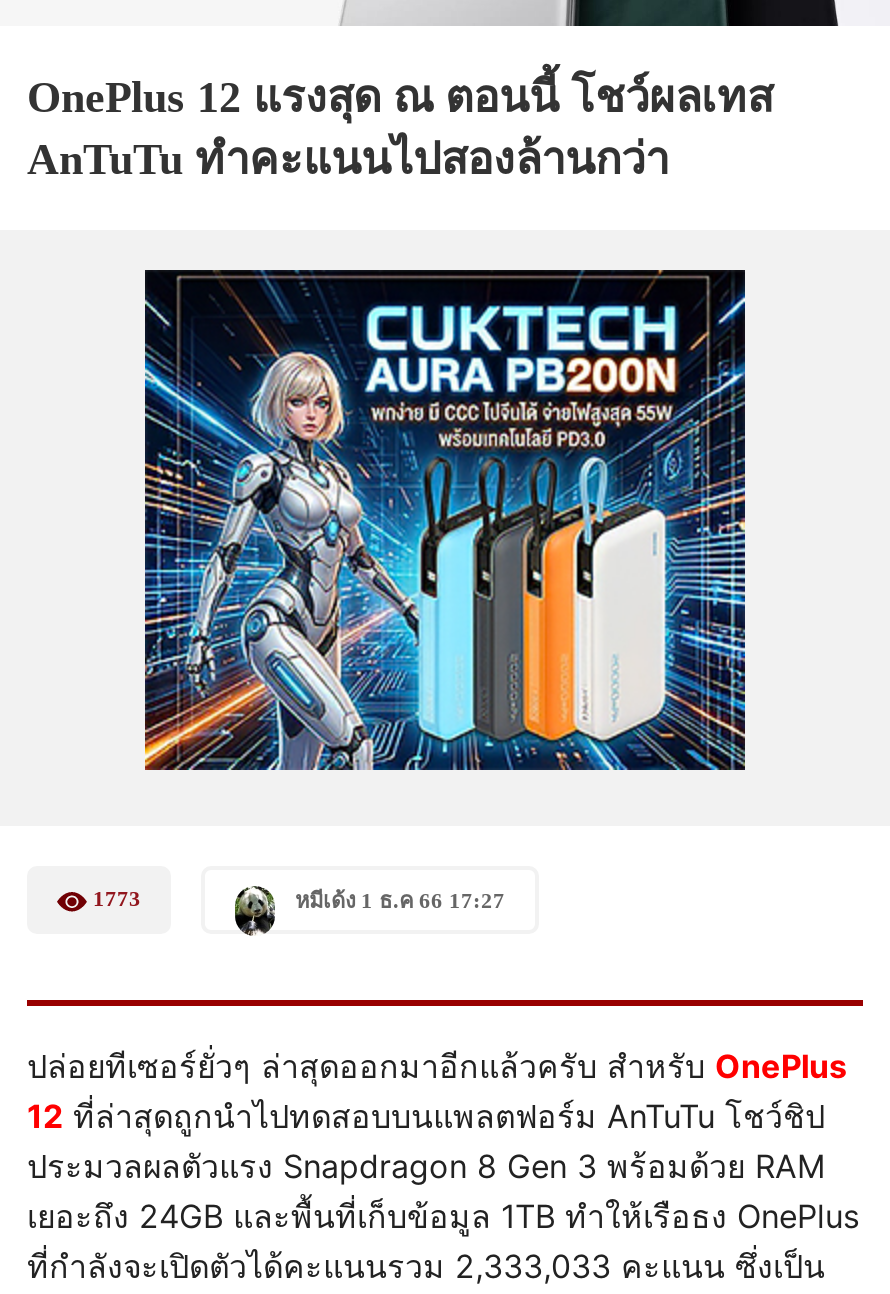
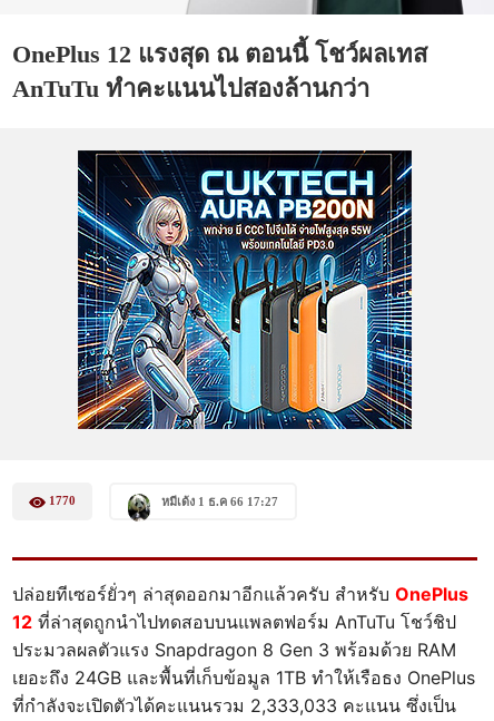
- 1773
+ 1770
